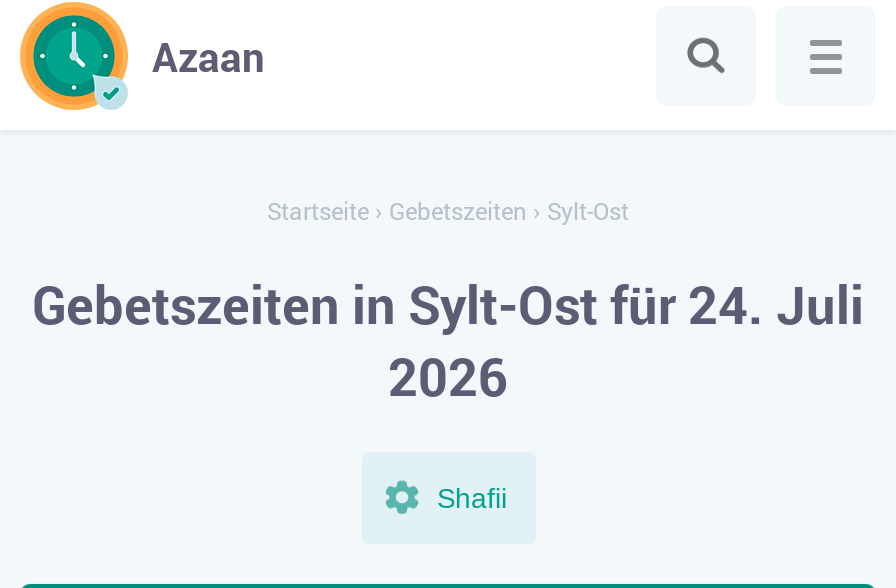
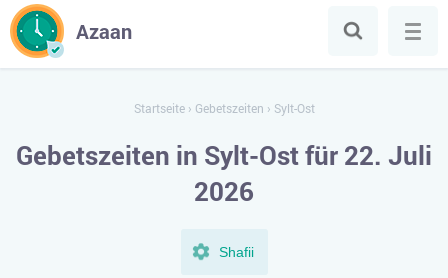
- Gebetszeiten in Sylt-Ost für 24. Juli
+ Gebetszeiten in Sylt-Ost für 22. Juli
